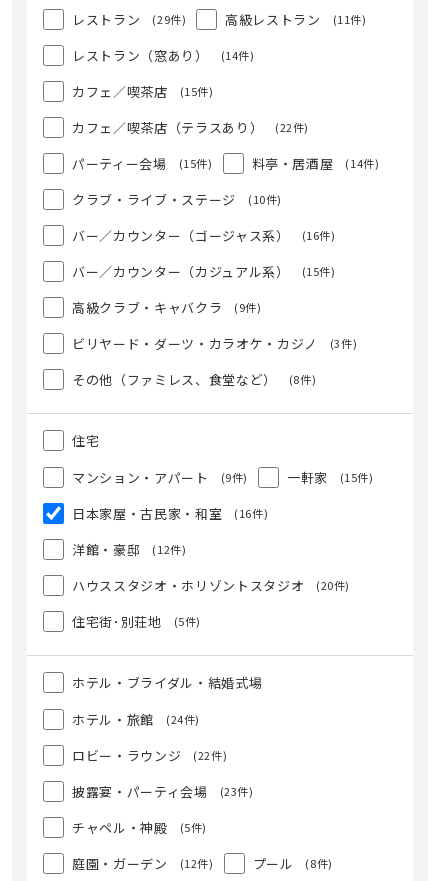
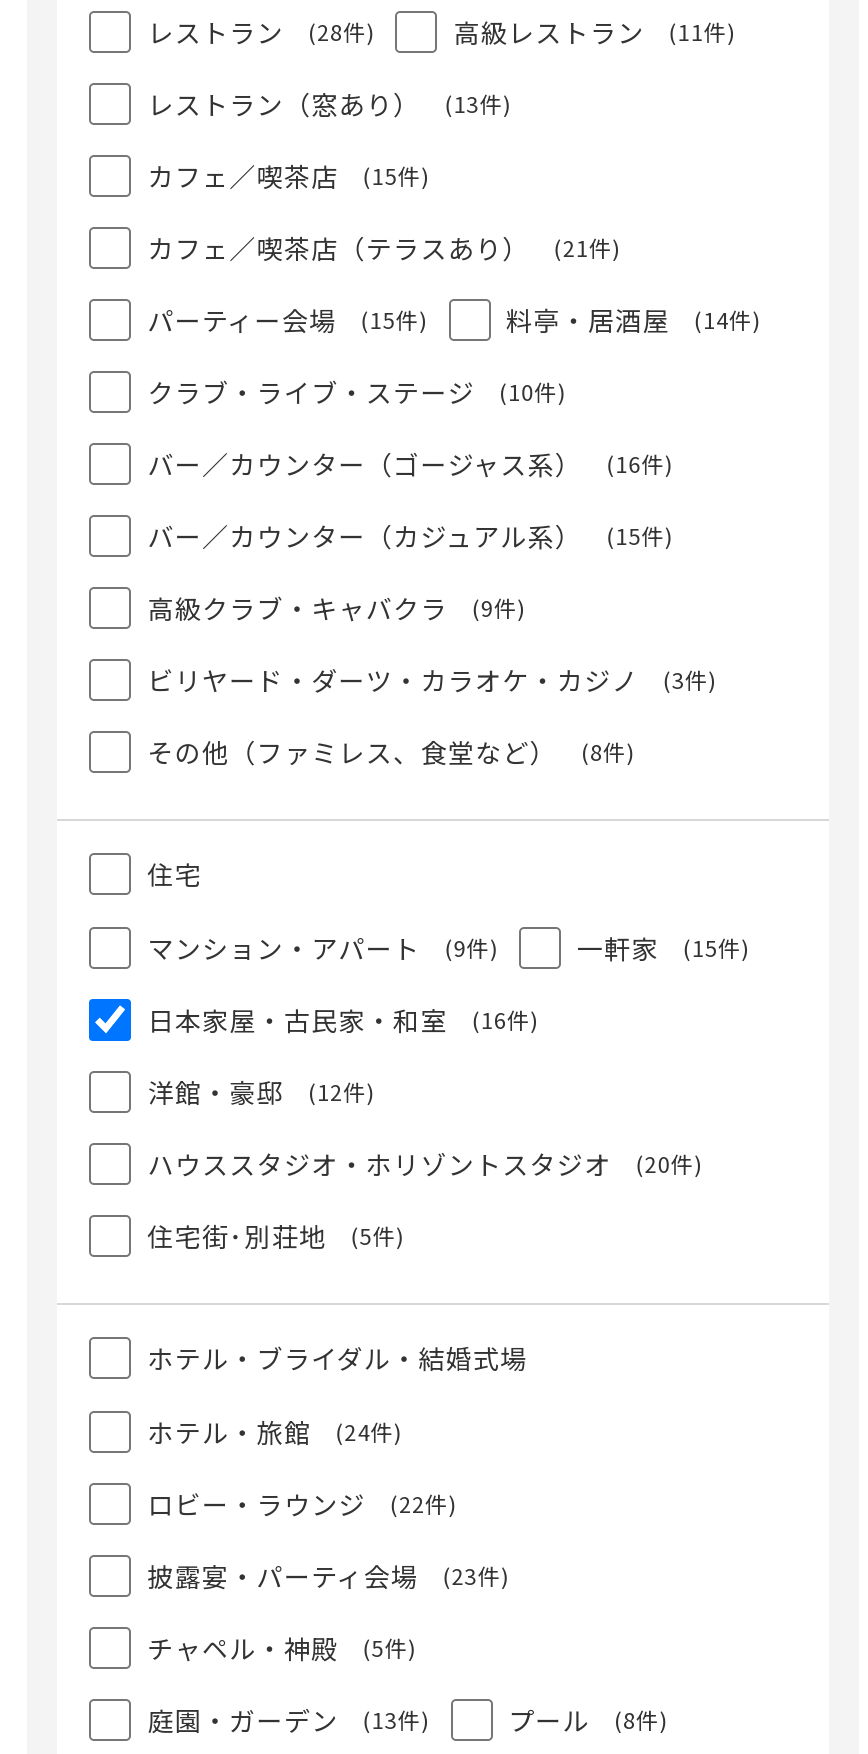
- レストラン (29件)
+ レストラン (28件)

- レストラン（窓あり） (14件)
+ レストラン（窓あり） (13件)

- カフェ／喫茶店（テラスあり） (22件)
+ カフェ／喫茶店（テラスあり） (21件)

- 庭園・ガーデン (12件)
+ 庭園・ガーデン (13件)
